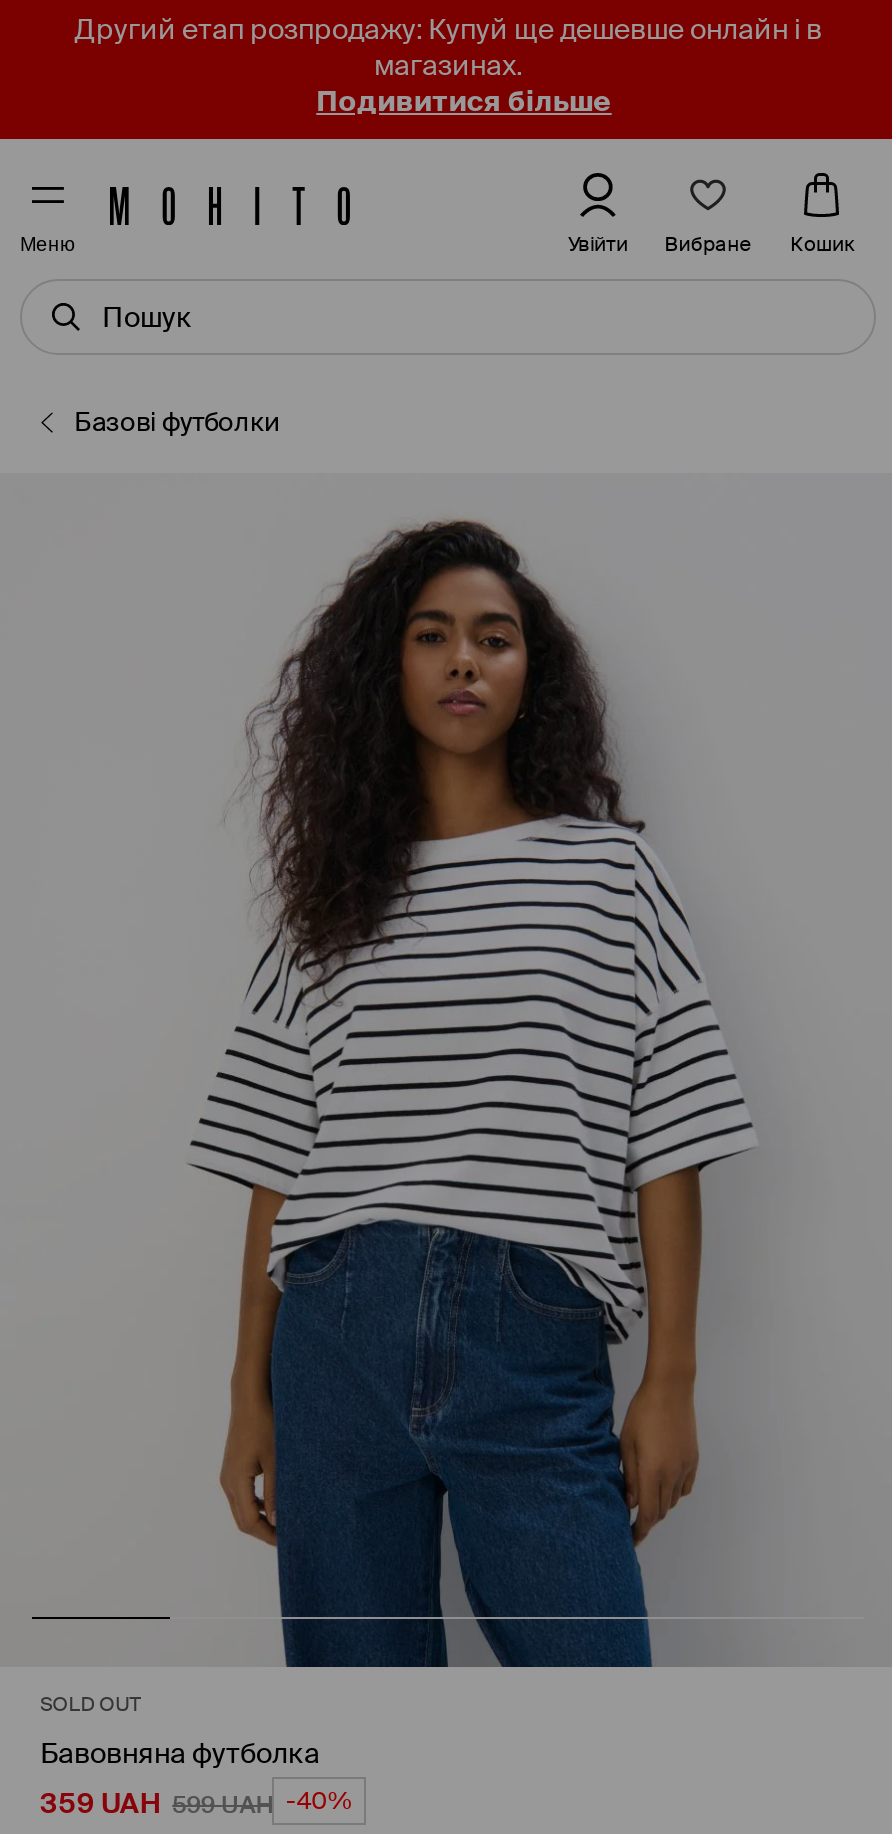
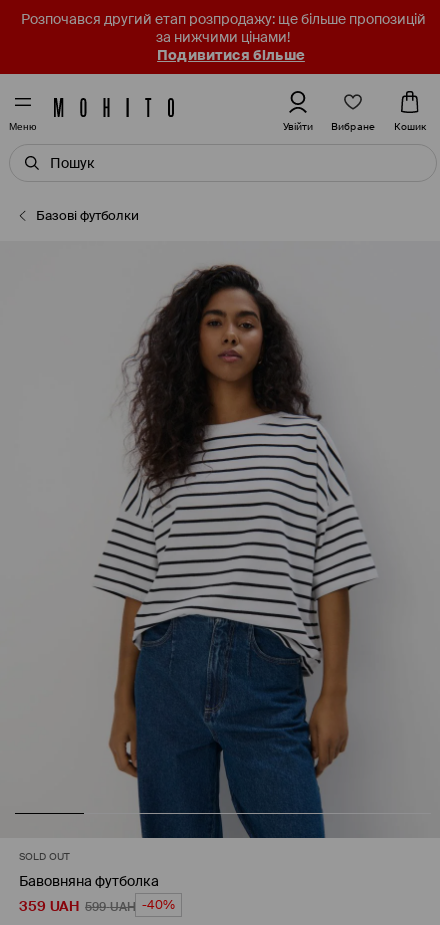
- Другий етап розпродажу: Купуй ще дешевше онлайн і в
- магазинах.
+ Розпочався другий етап розпродажу: ще більше пропозицій
+ за нижчими цінами!
